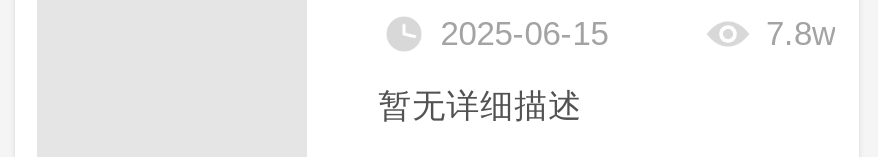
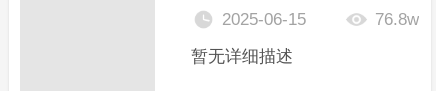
- 7.8w
+ 76.8w
